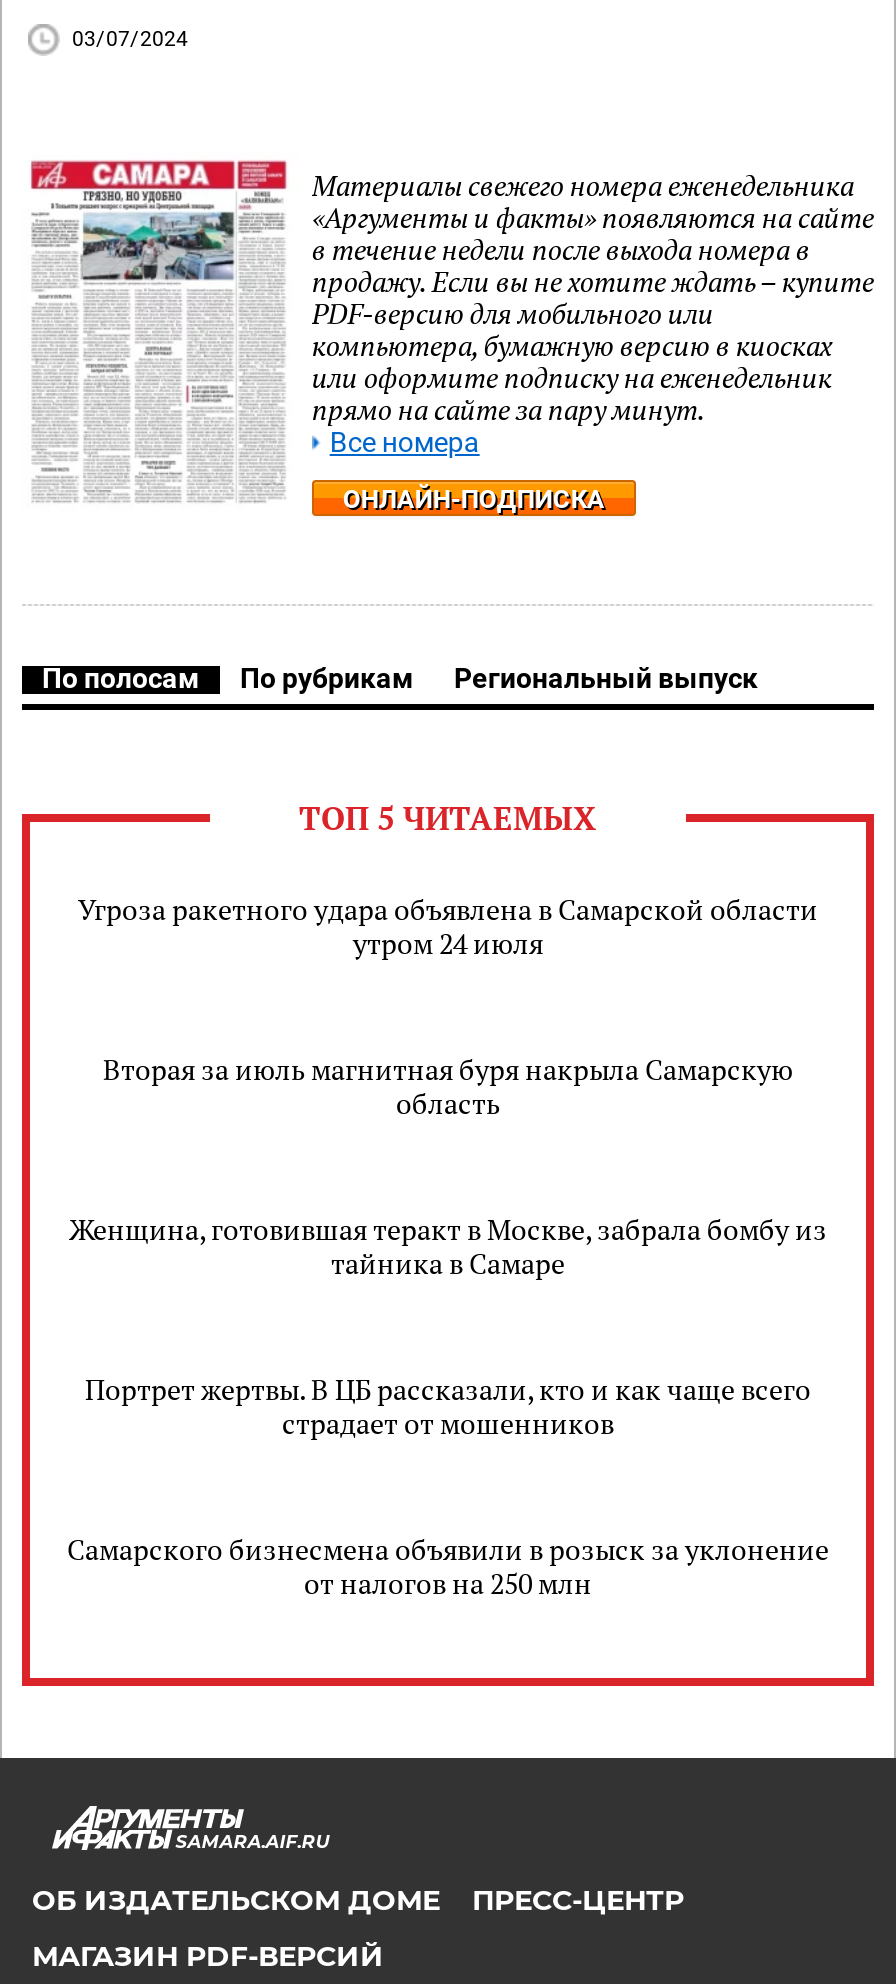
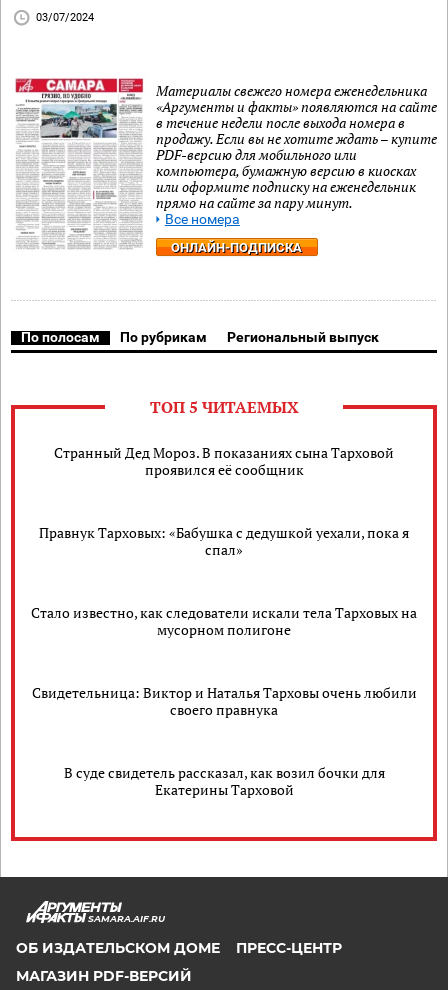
- Угроза ракетного удара объявлена в Самарской области
- утром 24 июля
+ Странный Дед Мороз. В показаниях сына Тарховой
+ проявился её сообщник

- Вторая за июль магнитная буря накрыла Самарскую
- область
+ Правнук Тарховых: «Бабушка с дедушкой уехали, пока я
+ спал»

- Женщина, готовившая теракт в Москве, забрала бомбу из
- тайника в Самаре
+ Стало известно, как следователи искали тела Тарховых на
+ мусорном полигоне

- Портрет жертвы. В ЦБ рассказали, кто и как чаще всего
- страдает от мошенников
+ Свидетельница: Виктор и Наталья Тарховы очень любили
+ своего правнука

- Самарского бизнесмена объявили в розыск за уклонение
- от налогов на 250 млн
+ В суде свидетель рассказал, как возил бочки для
+ Екатерины Тарховой
